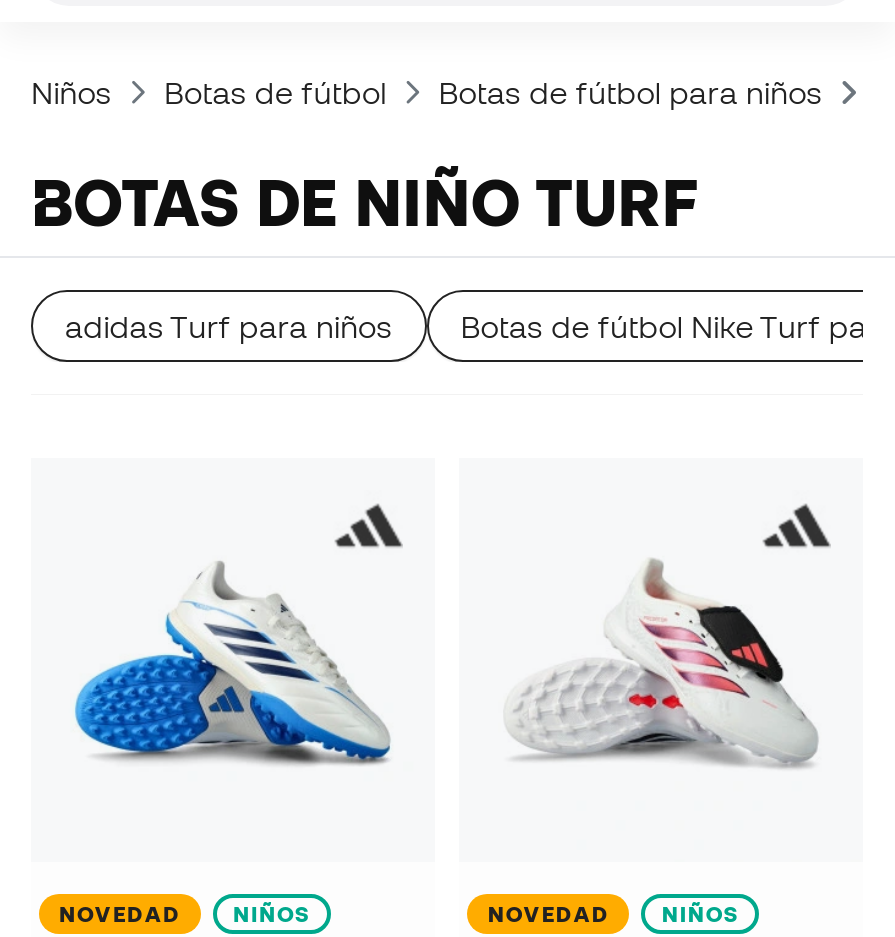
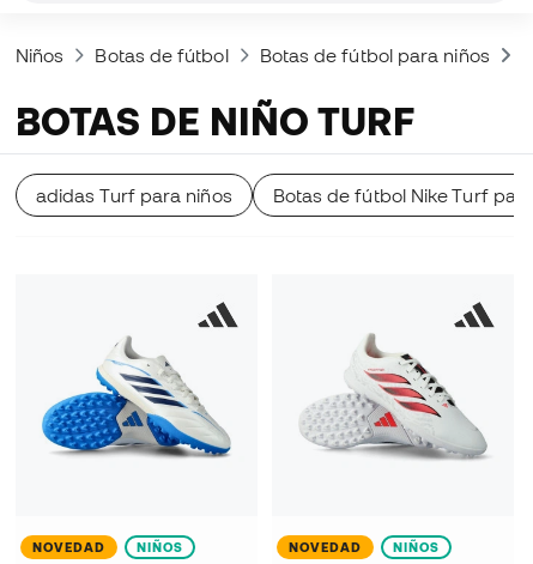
- [image]
+ [image]
